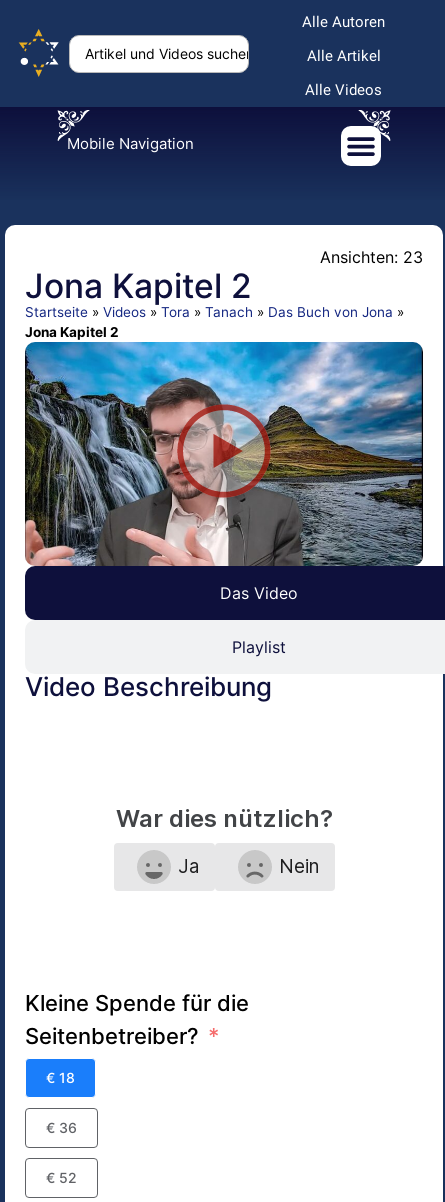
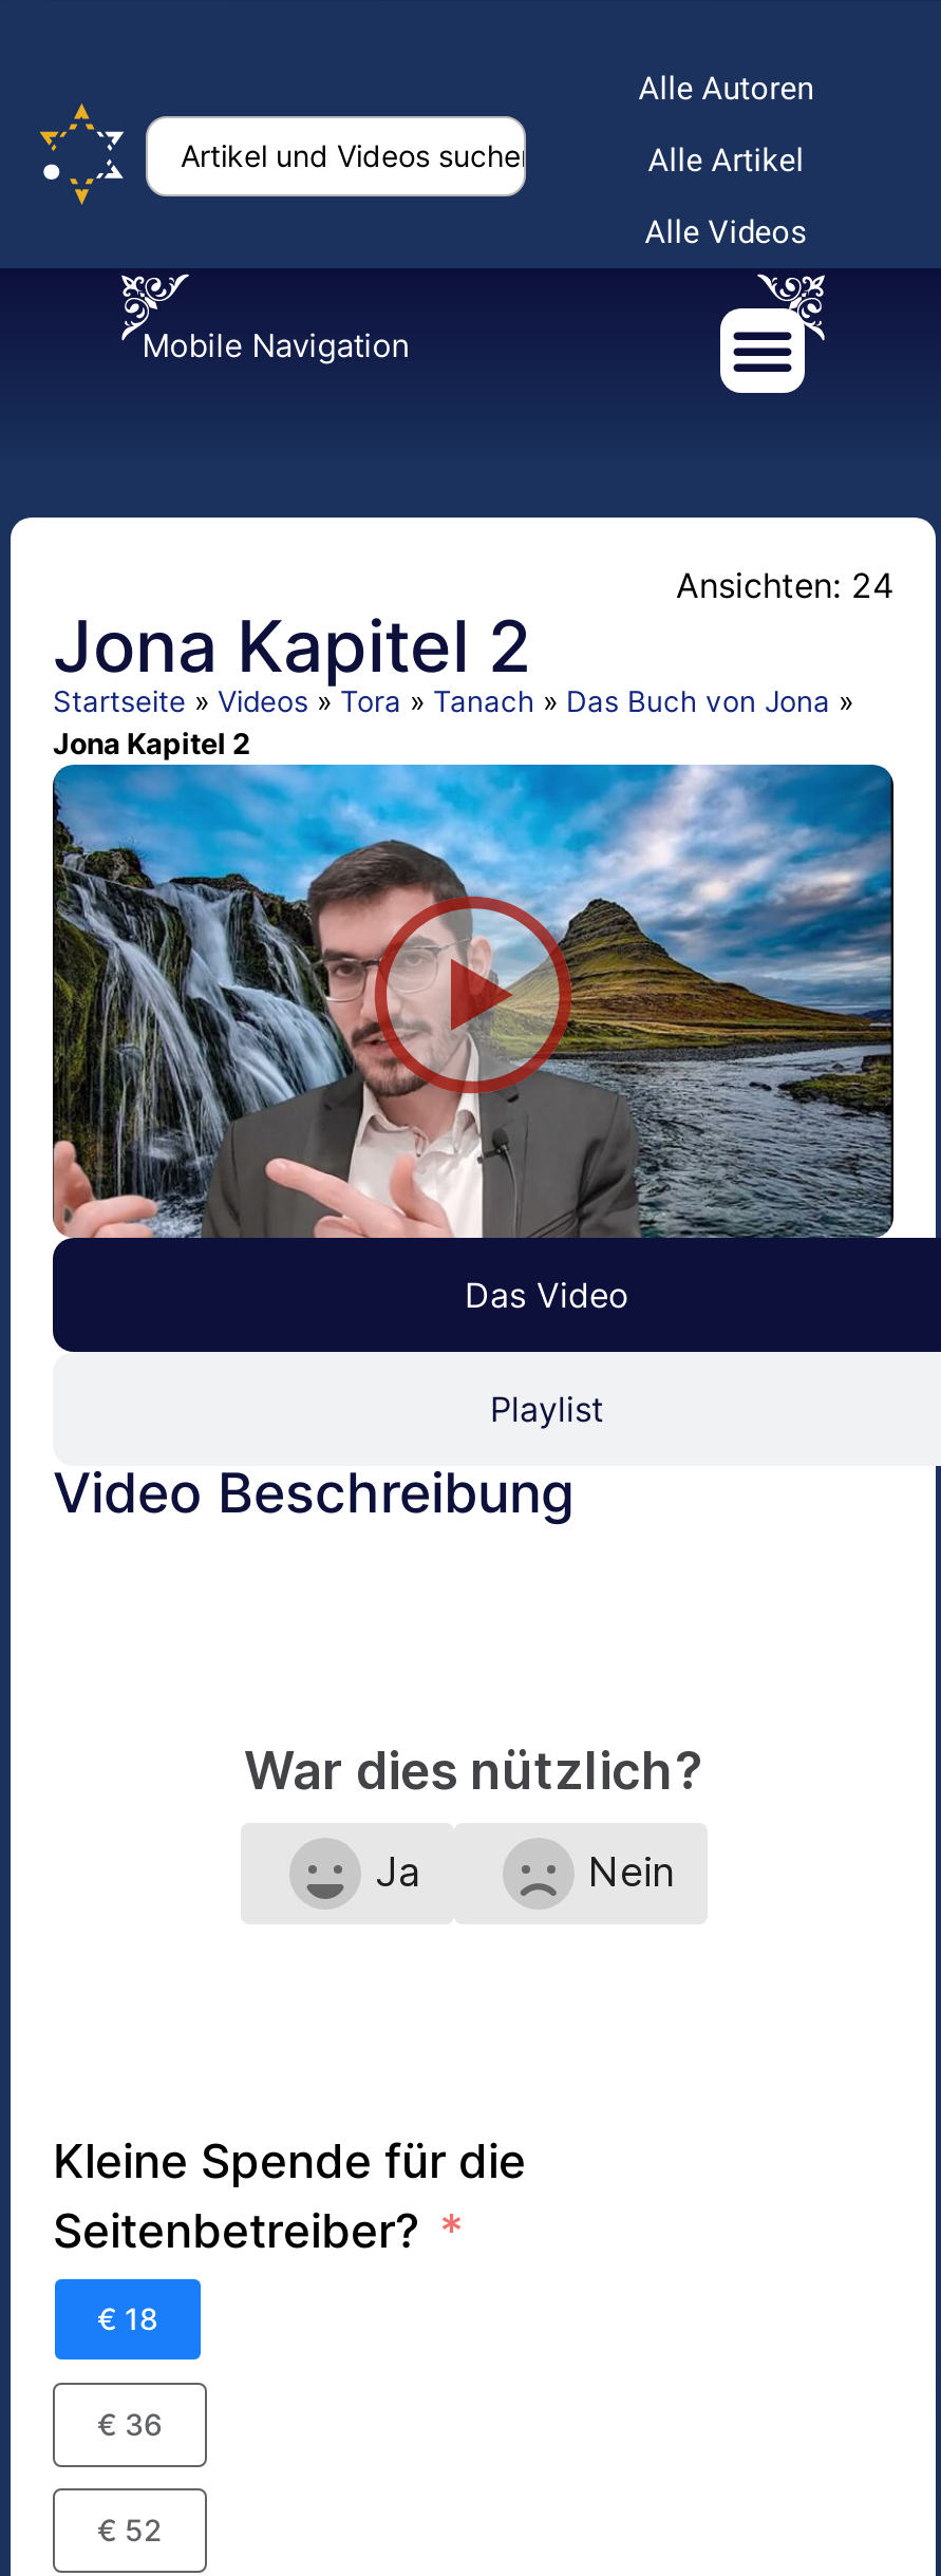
- Ansichten: 23
+ Ansichten: 24
